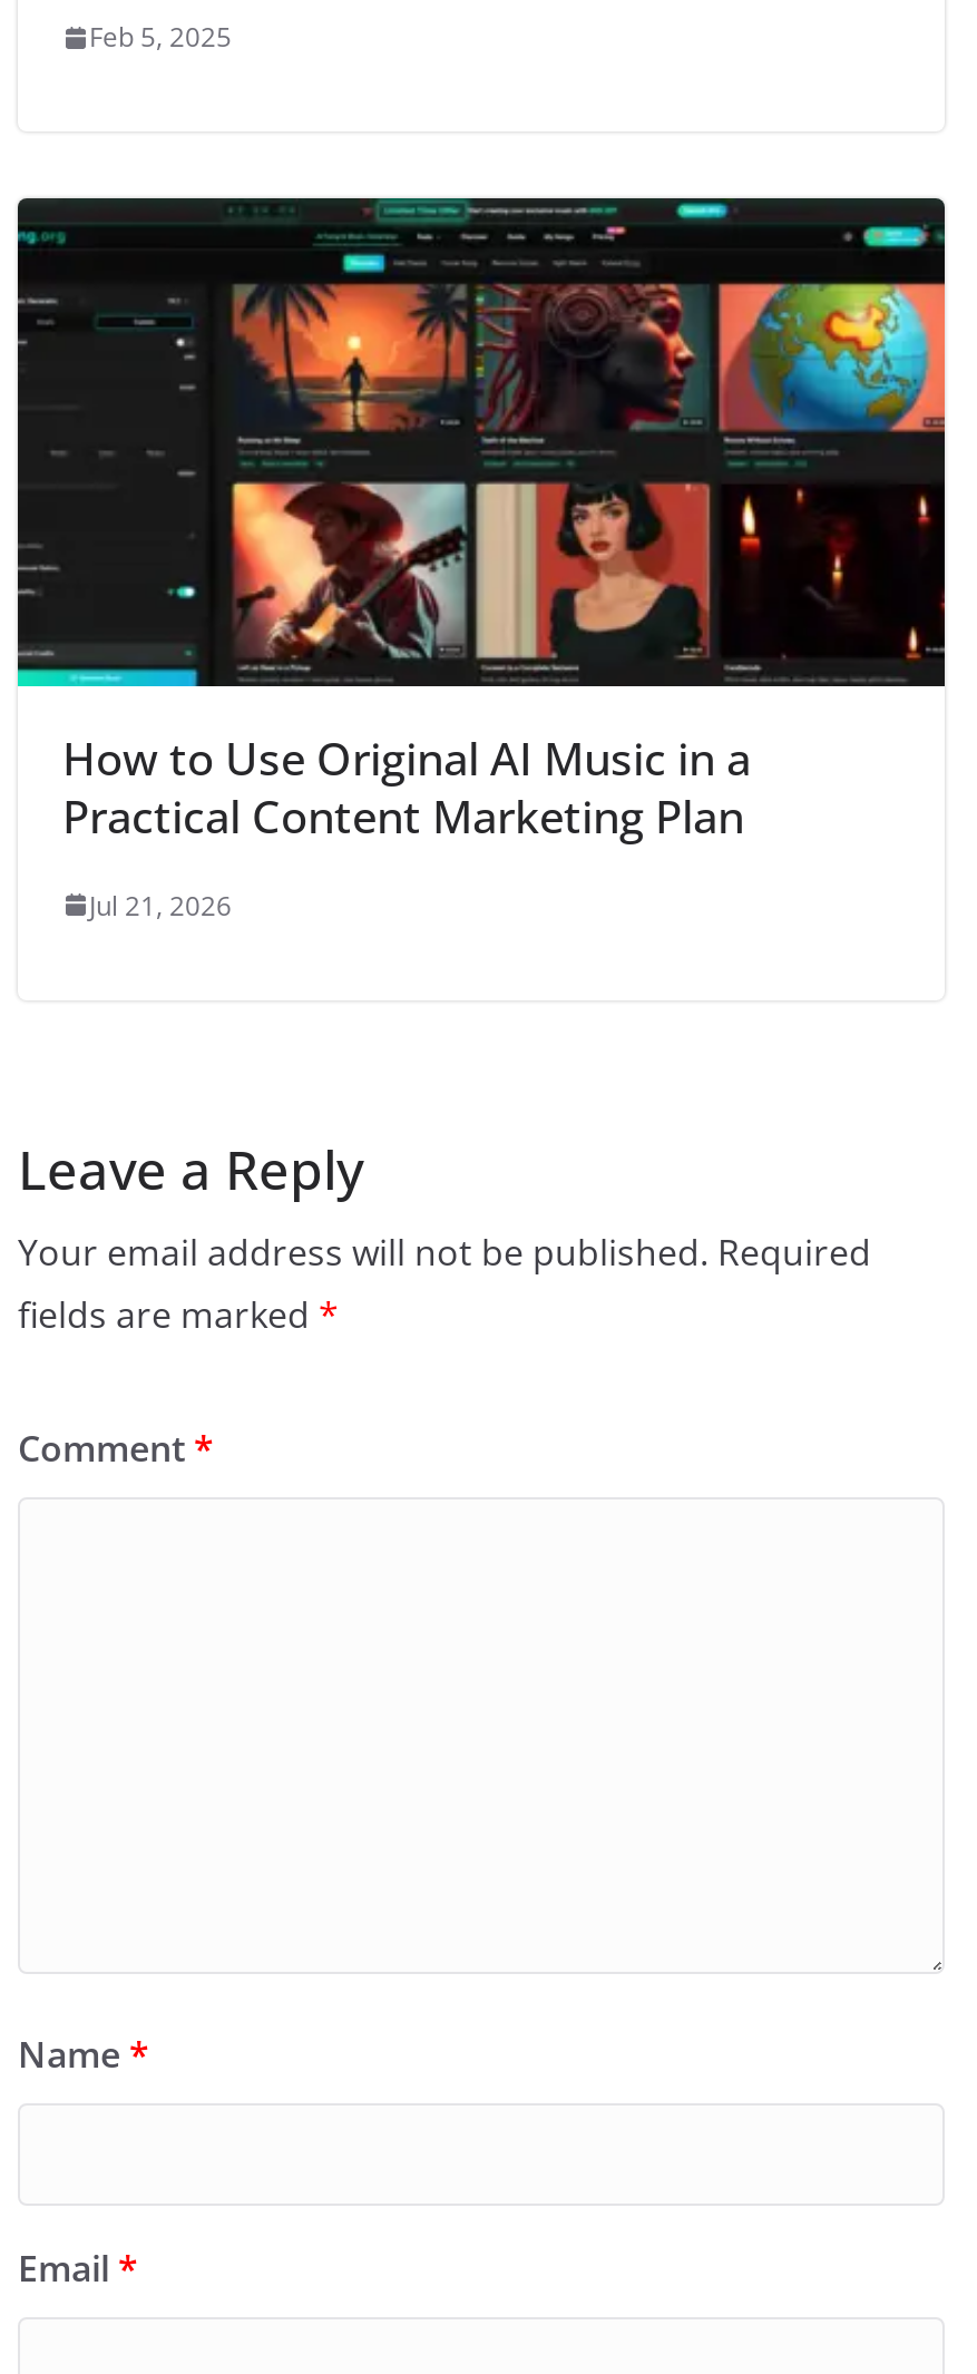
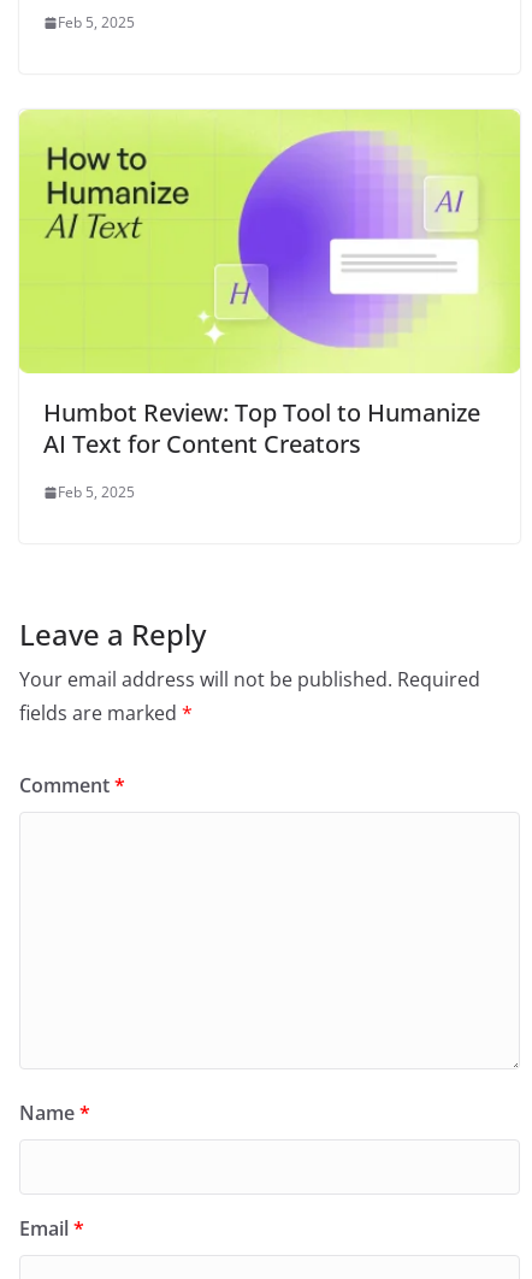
- [image]
- How to Use Original AI Music in a
- Practical Content Marketing Plan
+ [image]
+ Humbot Review: Top Tool to Humanize
+ AI Text for Content Creators

- Jul 21, 2026
+ Feb 5, 2025
